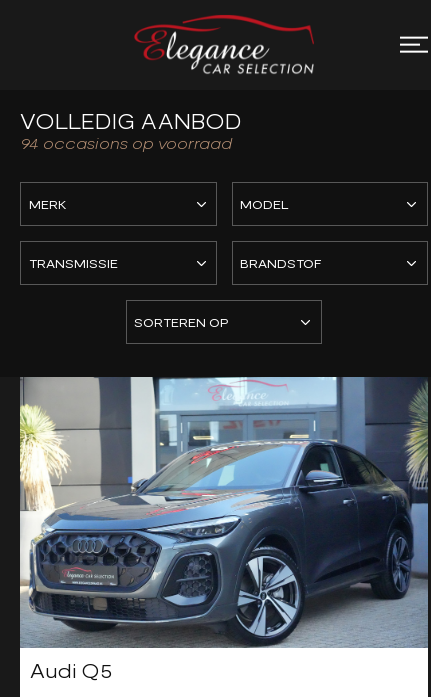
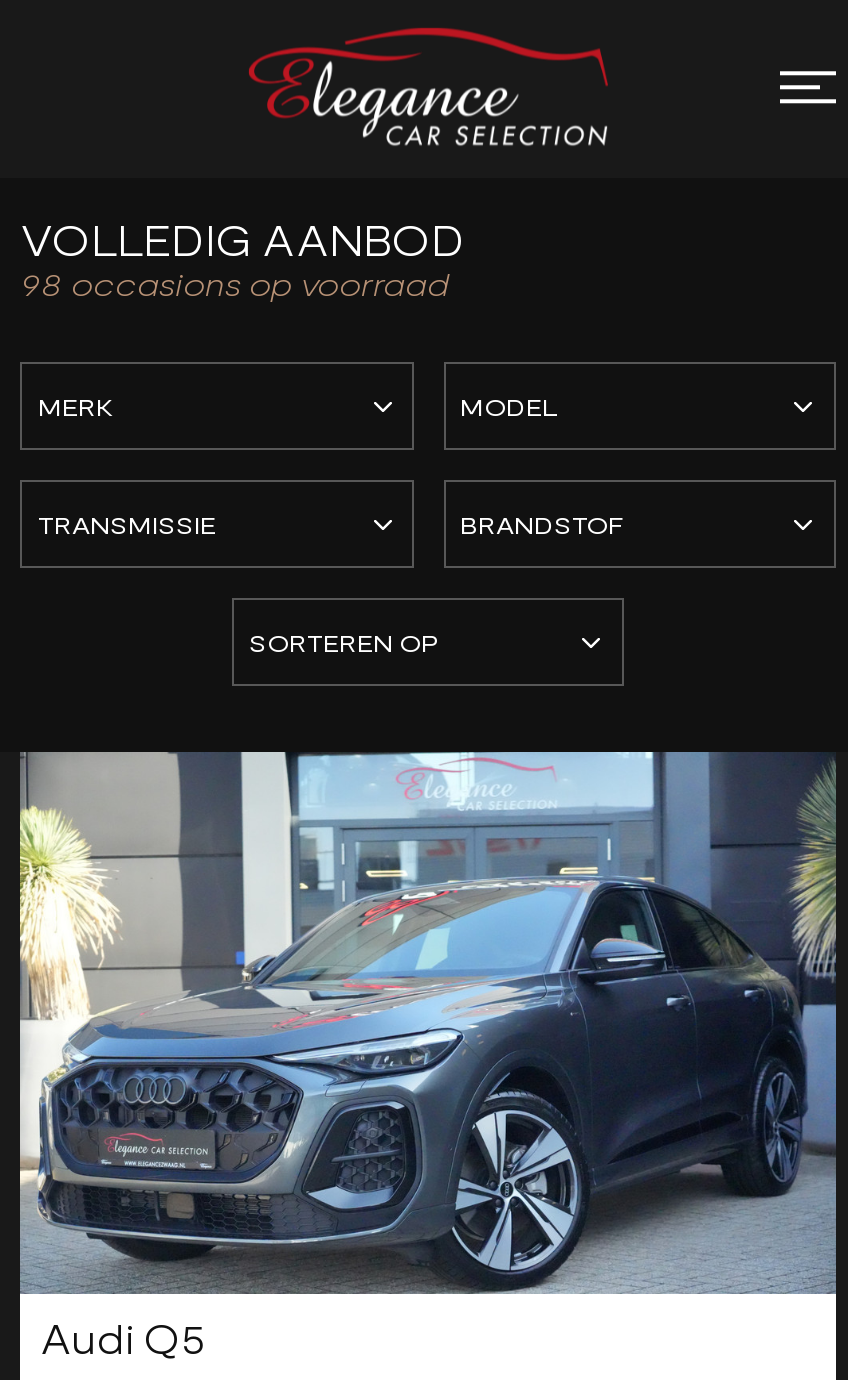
- 94 occasions op voorraad
+ 98 occasions op voorraad
